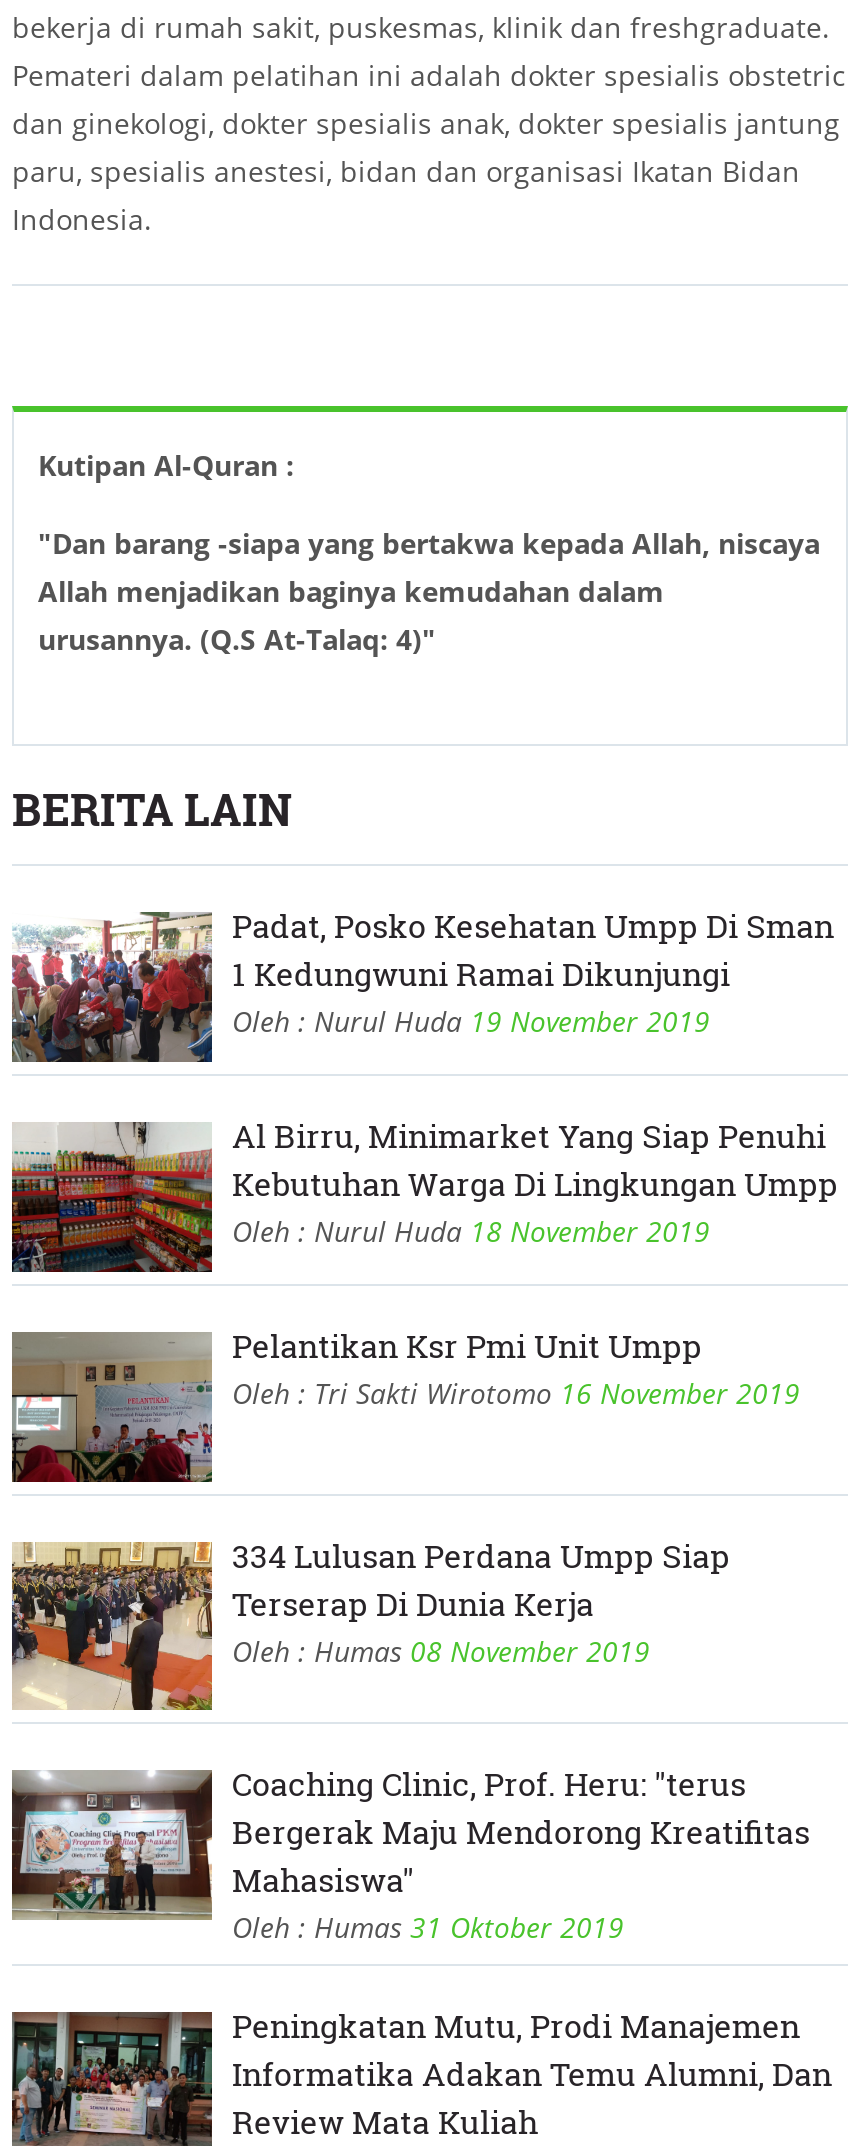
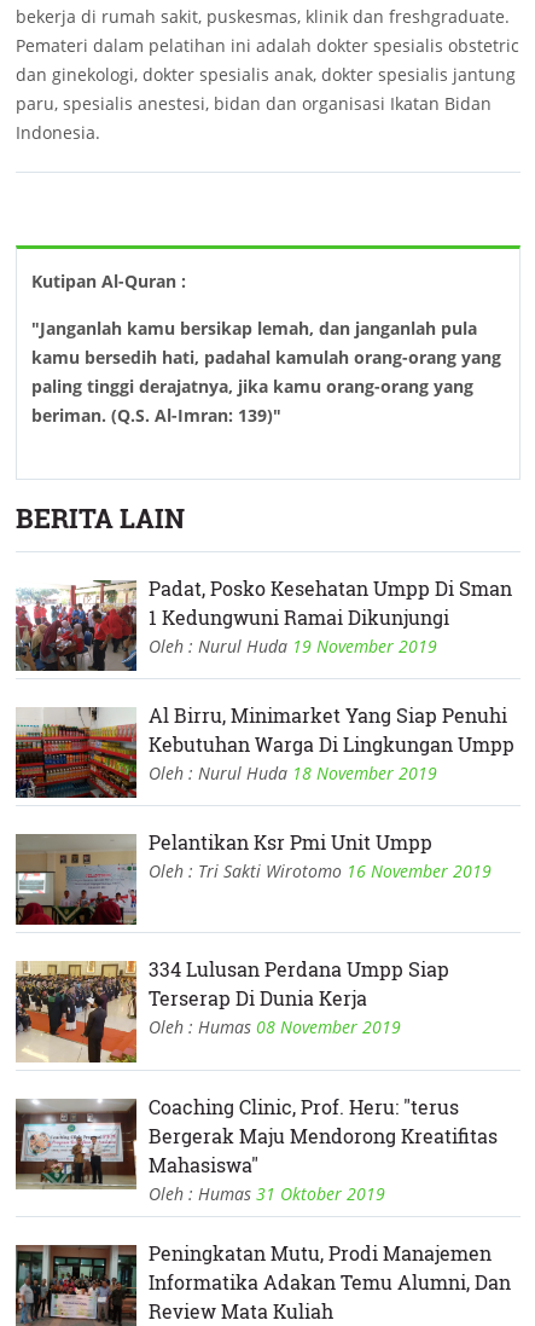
- "Dan barang -siapa yang bertakwa kepada Allah, niscaya
- Allah menjadikan baginya kemudahan dalam
- urusannya. (Q.S At-Talaq: 4)"
+ "Janganlah kamu bersikap lemah, dan janganlah pula
+ kamu bersedih hati, padahal kamulah orang-orang yang
+ paling tinggi derajatnya, jika kamu orang-orang yang
+ beriman. (Q.S. Al-Imran: 139)"
